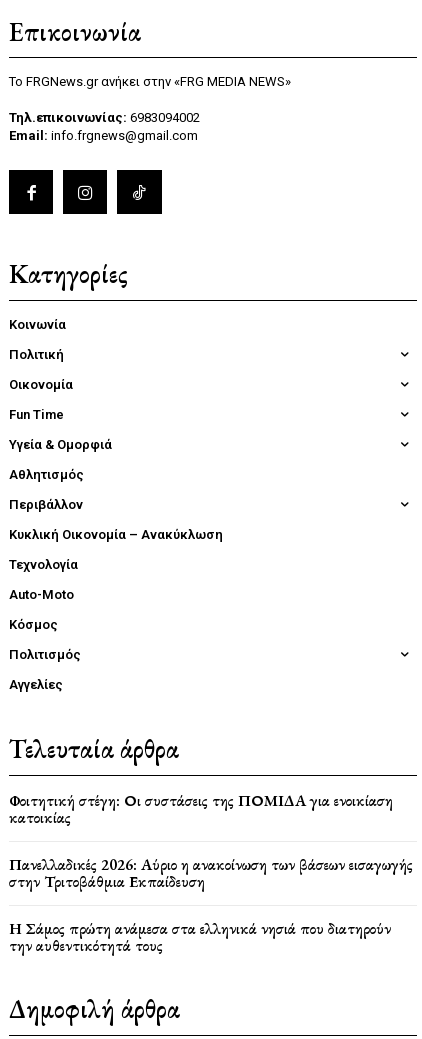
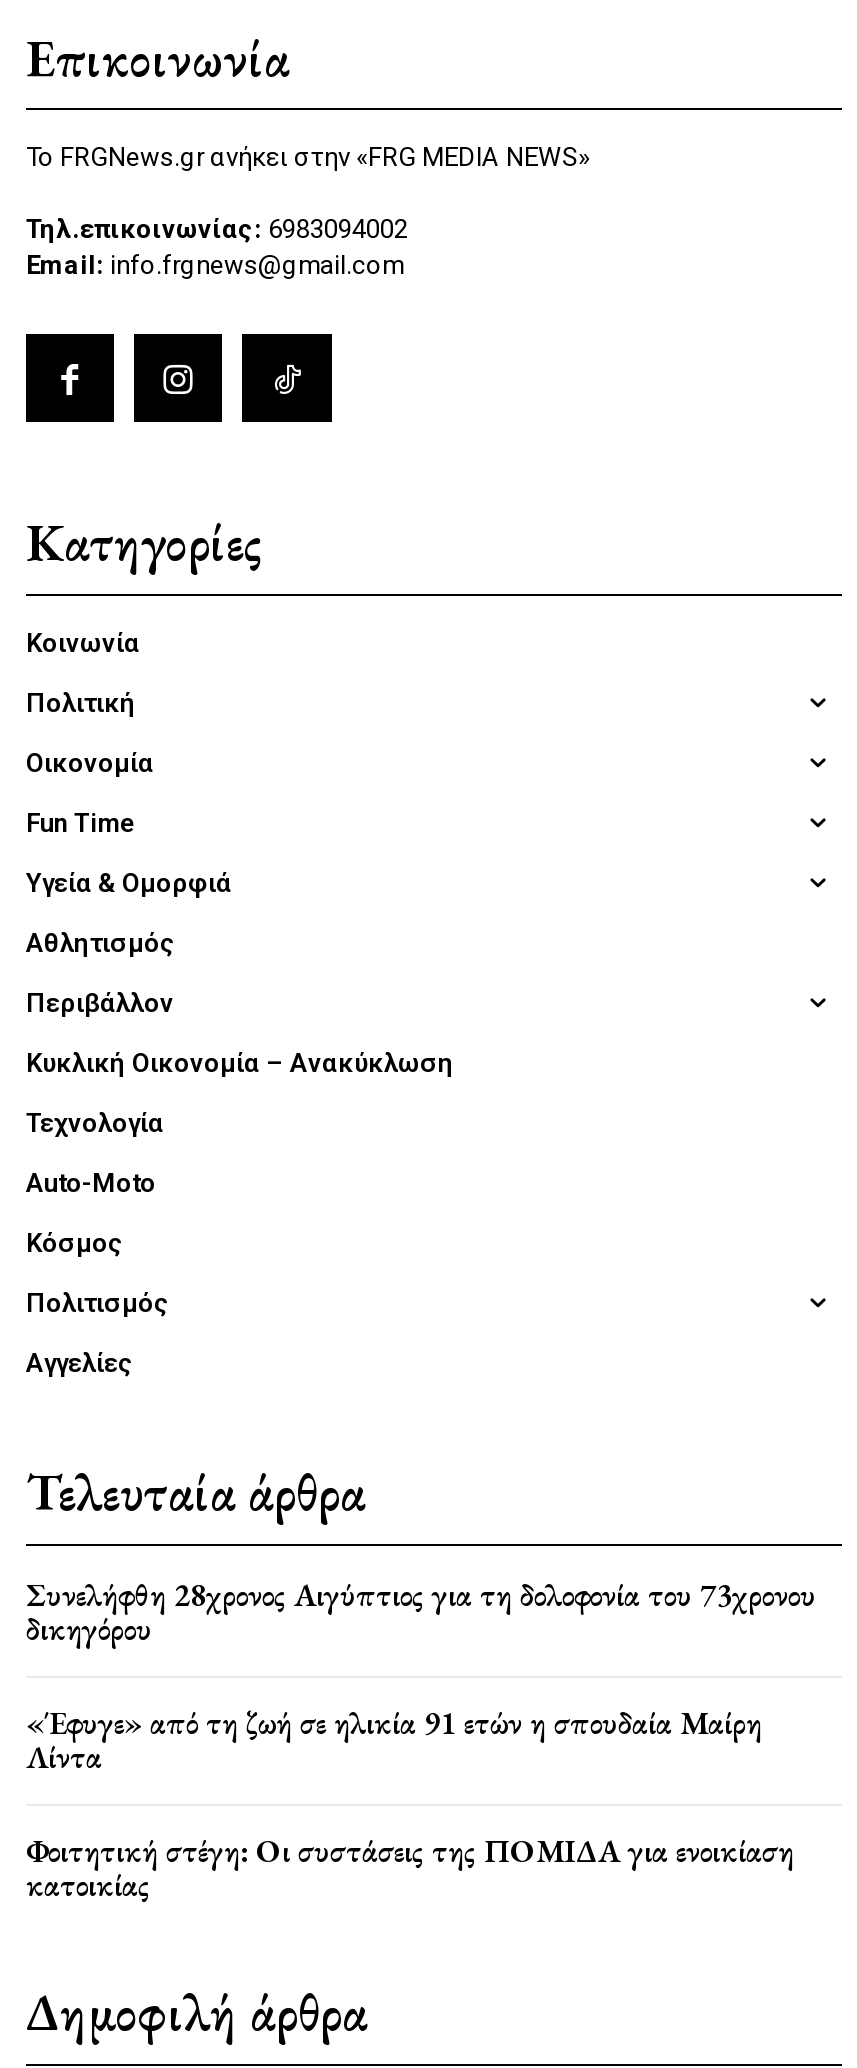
+ Συνελήφθη 28χρονος Αιγύπτιος για τη δολοφονία του 73χρονου
+ δικηγόρου
+ «Έφυγε» από τη ζωή σε ηλικία 91 ετών η σπουδαία Μαίρη
+ Λίντα

moved down: Φοιτητική στέγη: Οι συστάσεις της ΠΟΜΙΔΑ για ενοικίαση | κατοικίας

- Πανελλαδικές 2026: Αύριο η ανακοίνωση των βάσεων εισαγωγής
- στην Τριτοβάθμια Εκπαίδευση
- Η Σάμος πρώτη ανάμεσα στα ελληνικά νησιά που διατηρούν
- την αυθεντικότητά τους
